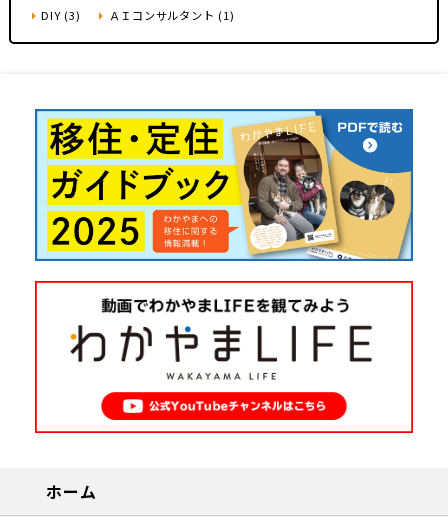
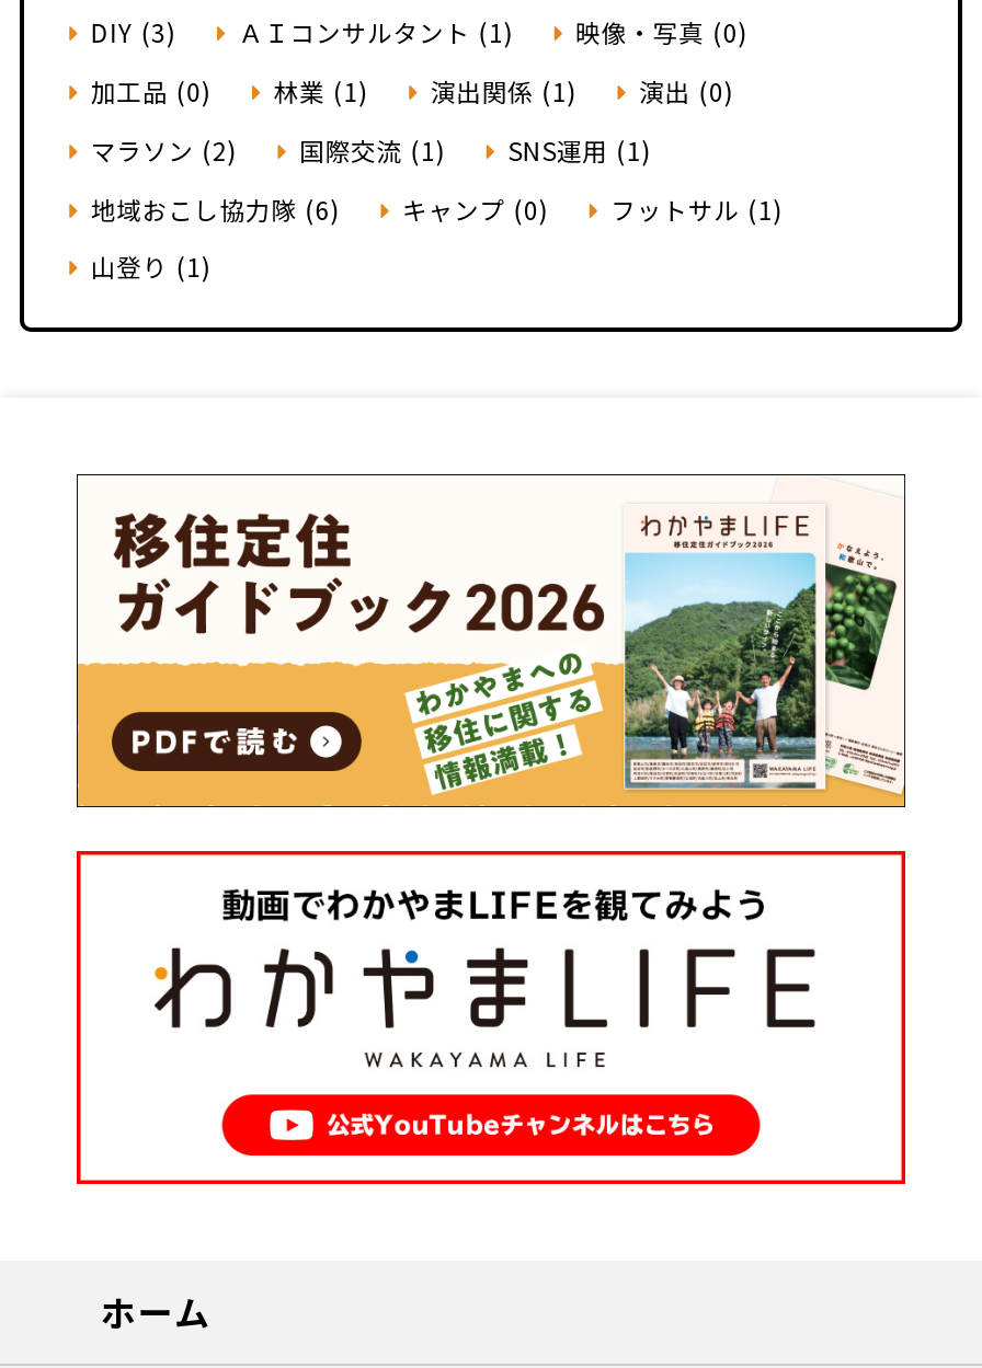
+ 映像・写真 (0)
+ 加工品 (0)
+ 林業 (1)
+ 演出関係 (1)
+ 演出 (0)
+ マラソン (2)
+ 国際交流 (1)
+ SNS運用 (1)
+ 地域おこし協力隊 (6)
+ キャンプ (0)
+ フットサル (1)
+ 山登り (1)

- [image]
+ [image]
